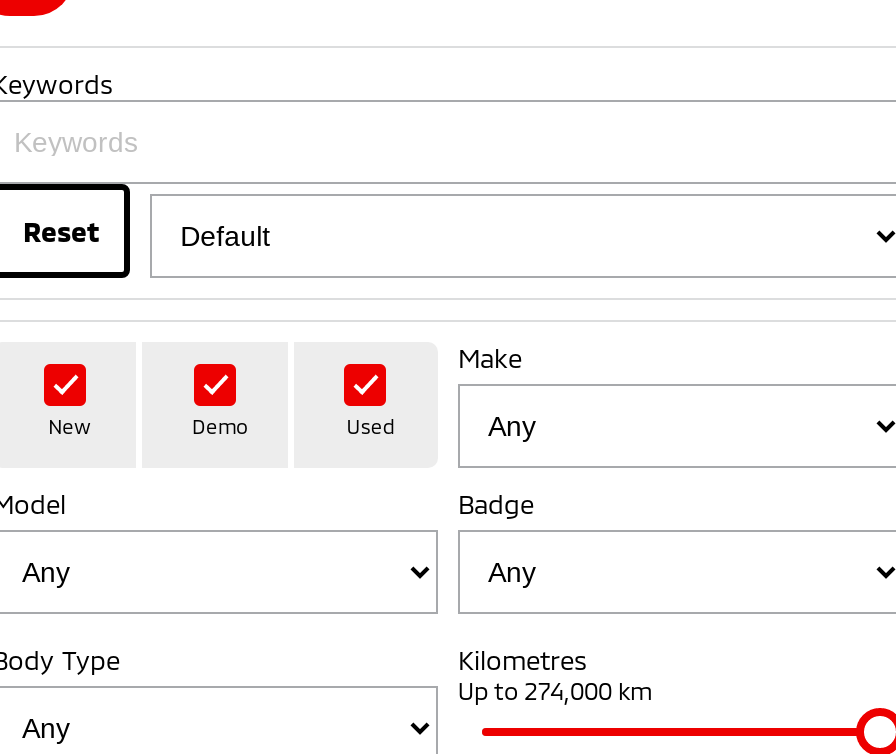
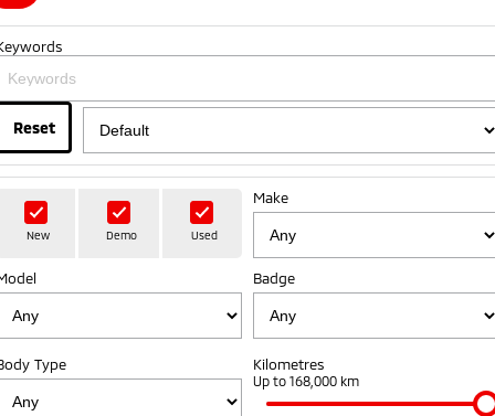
- Up to 274,000 km
+ Up to 168,000 km
